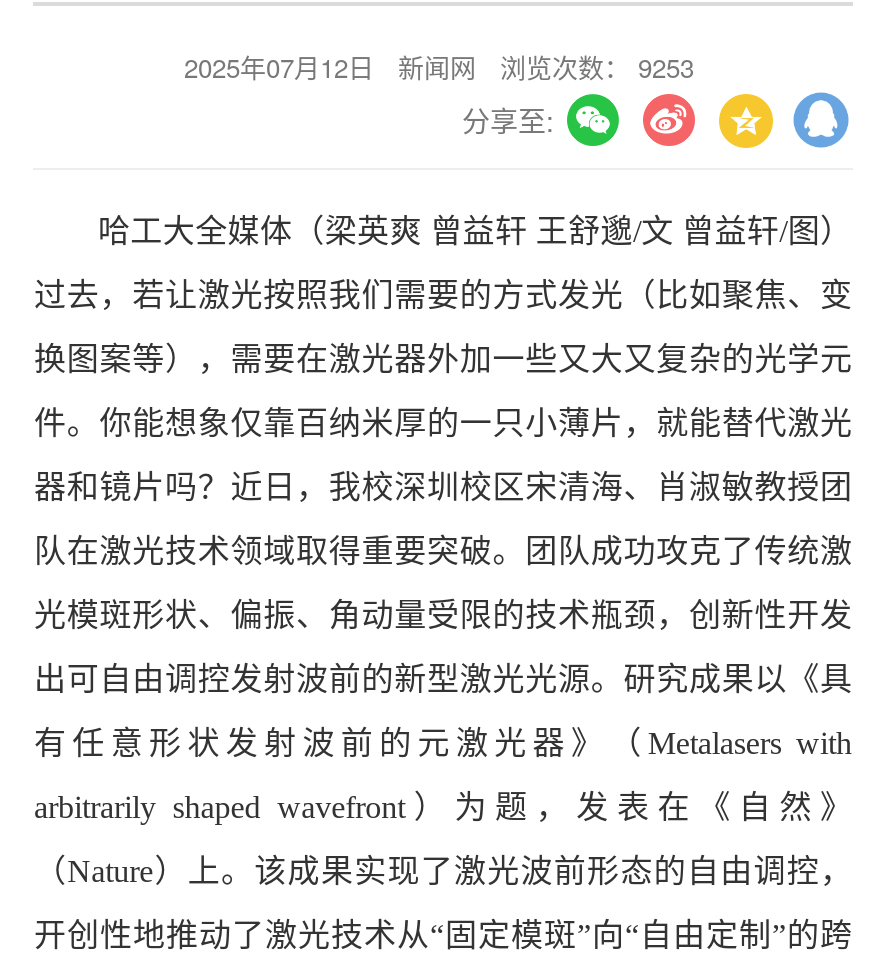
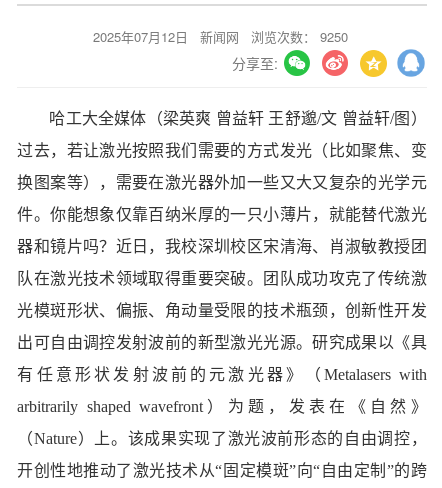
- 2025年07月12日 新闻网 浏览次数： 9253
+ 2025年07月12日 新闻网 浏览次数： 9250
